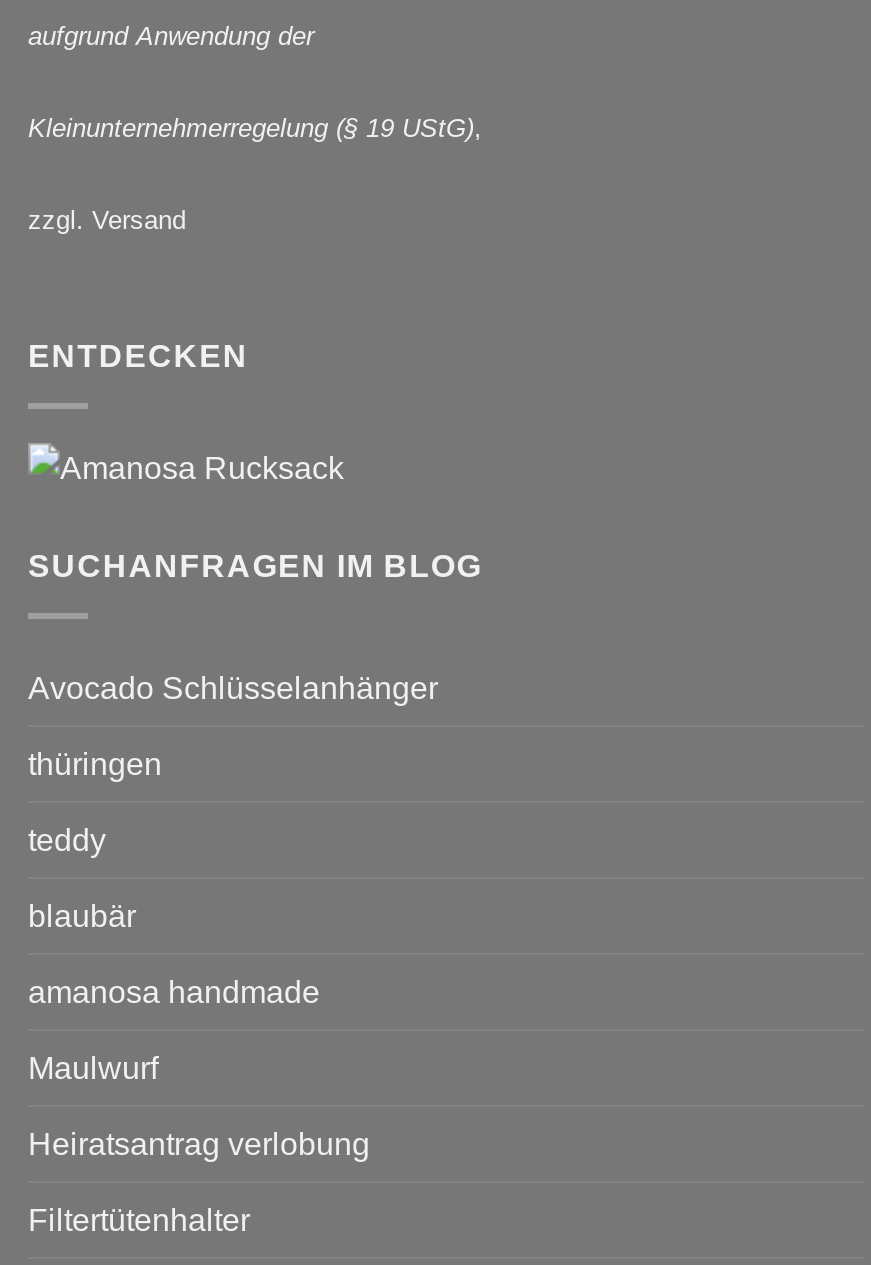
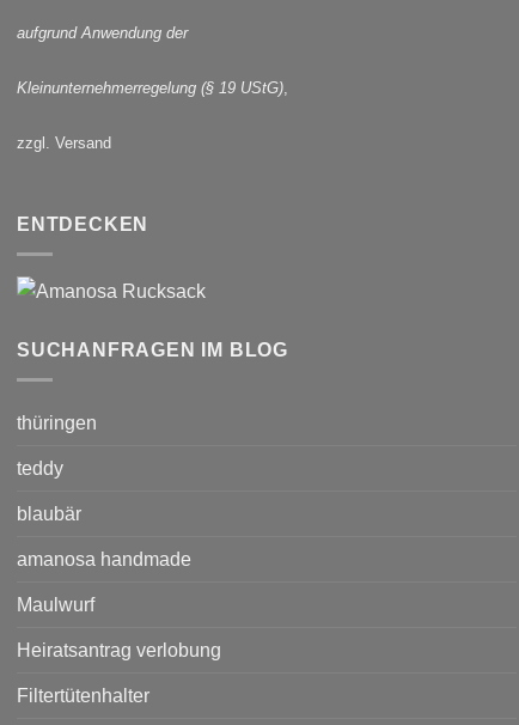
- Avocado Schlüsselanhänger
